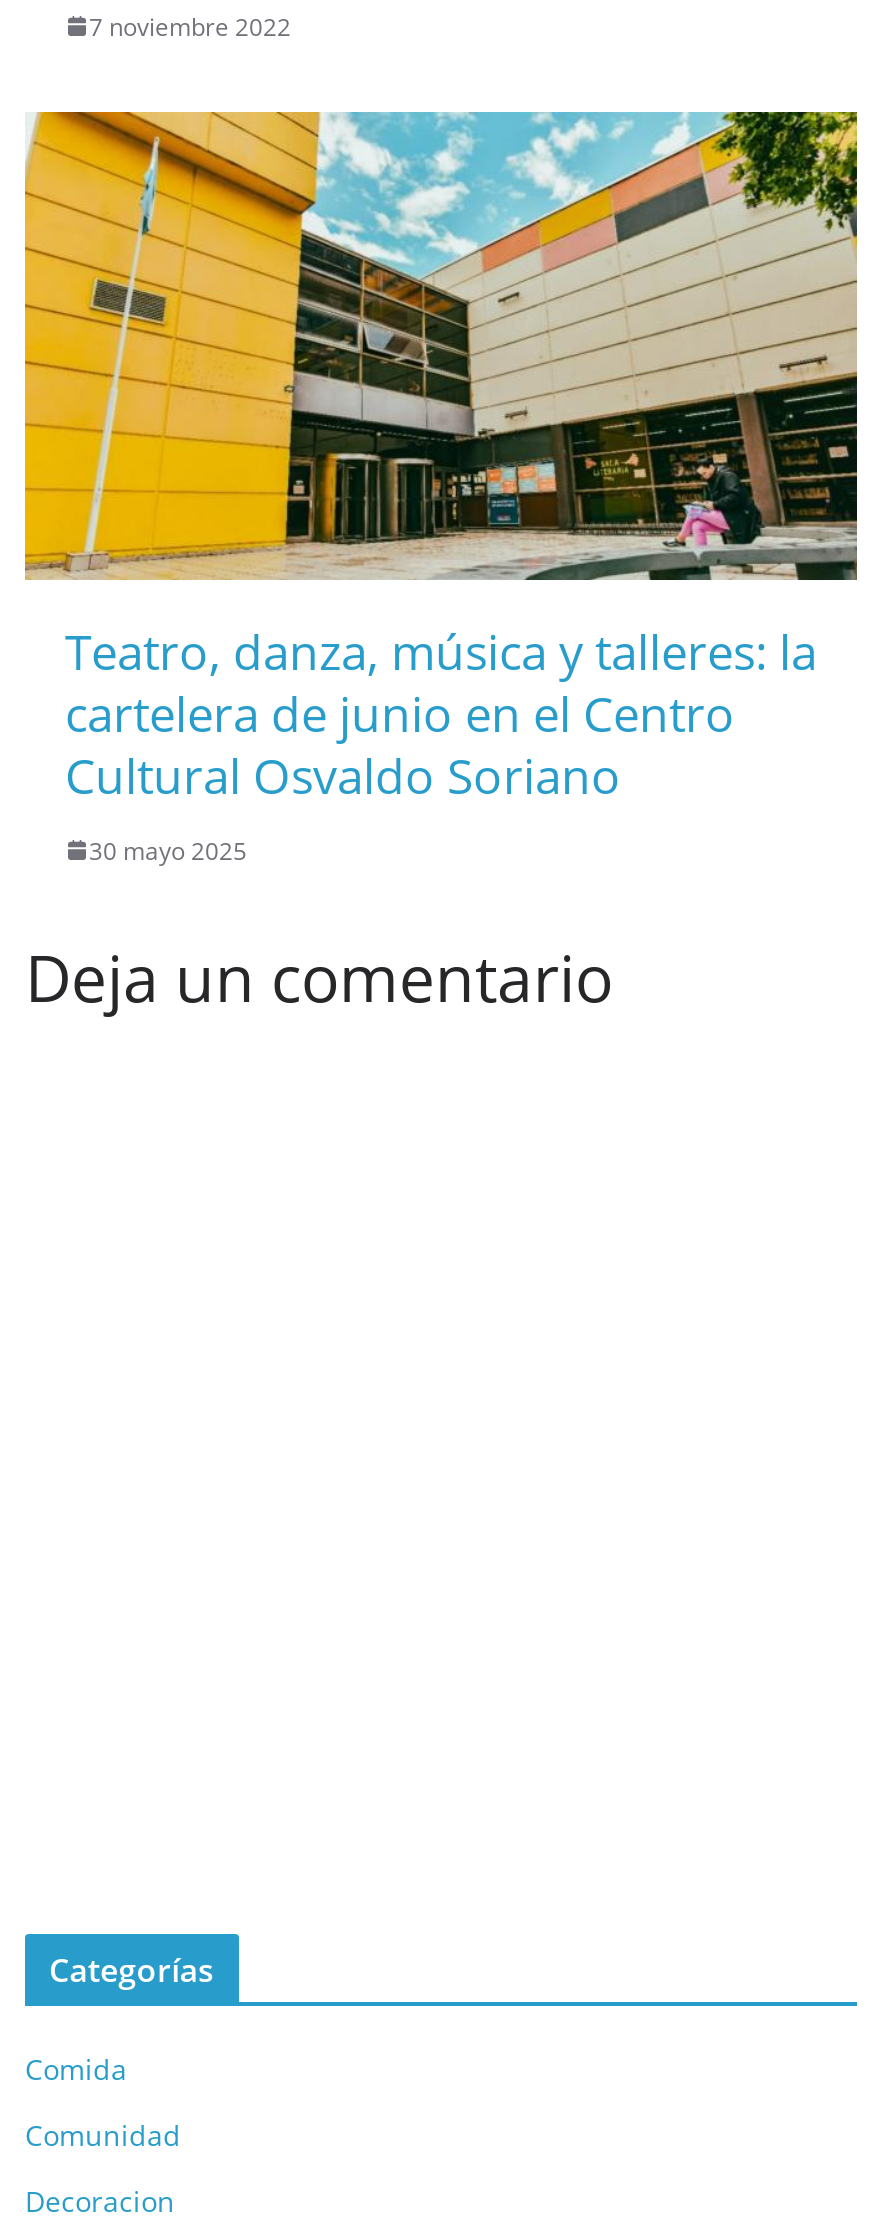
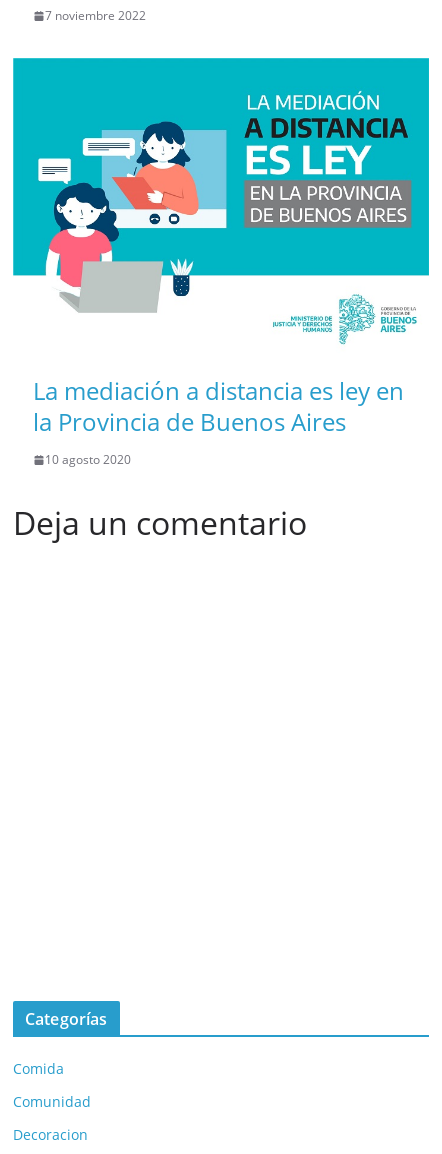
- [image]
+ [image]

- Teatro, danza, música y talleres: la
- cartelera de junio en el Centro
- Cultural Osvaldo Soriano
- 30 mayo 2025
+ La mediación a distancia es ley en
+ la Provincia de Buenos Aires
+ 10 agosto 2020
